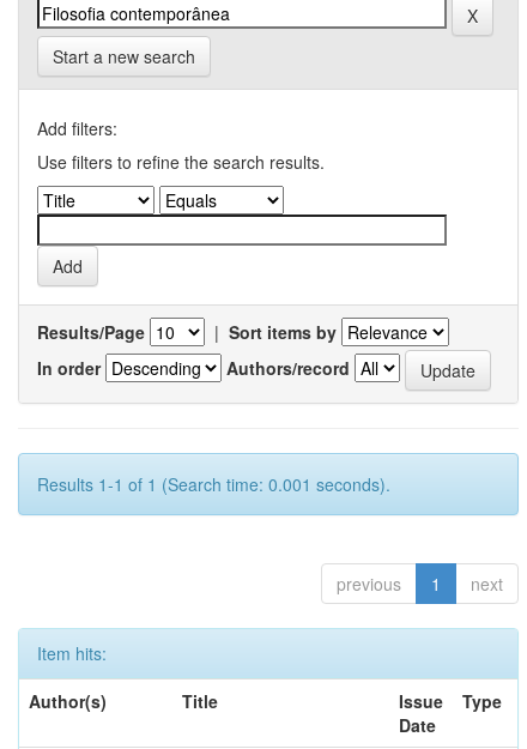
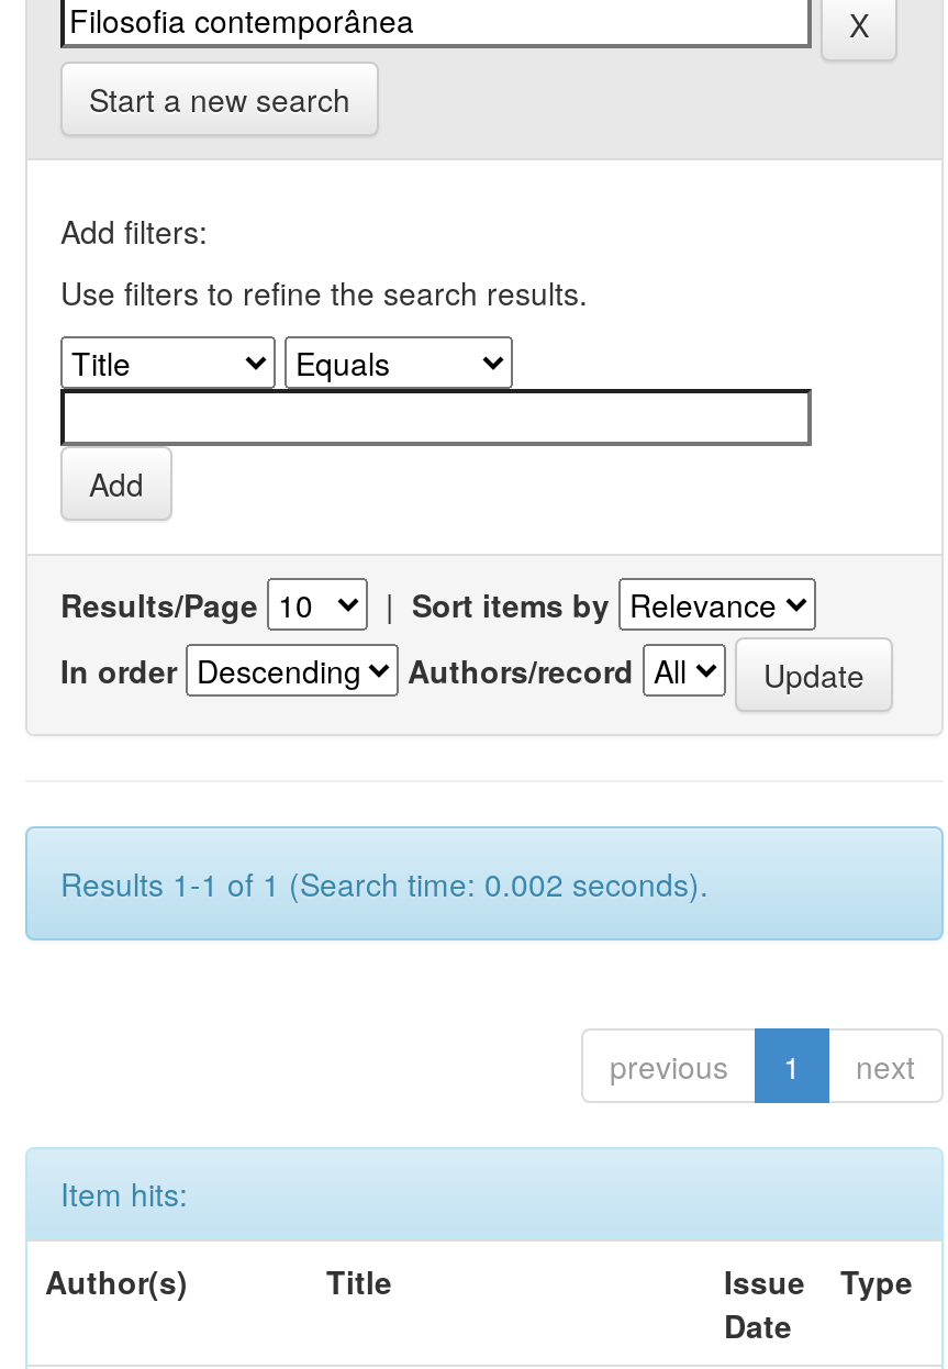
- Results 1-1 of 1 (Search time: 0.001 seconds).
+ Results 1-1 of 1 (Search time: 0.002 seconds).
